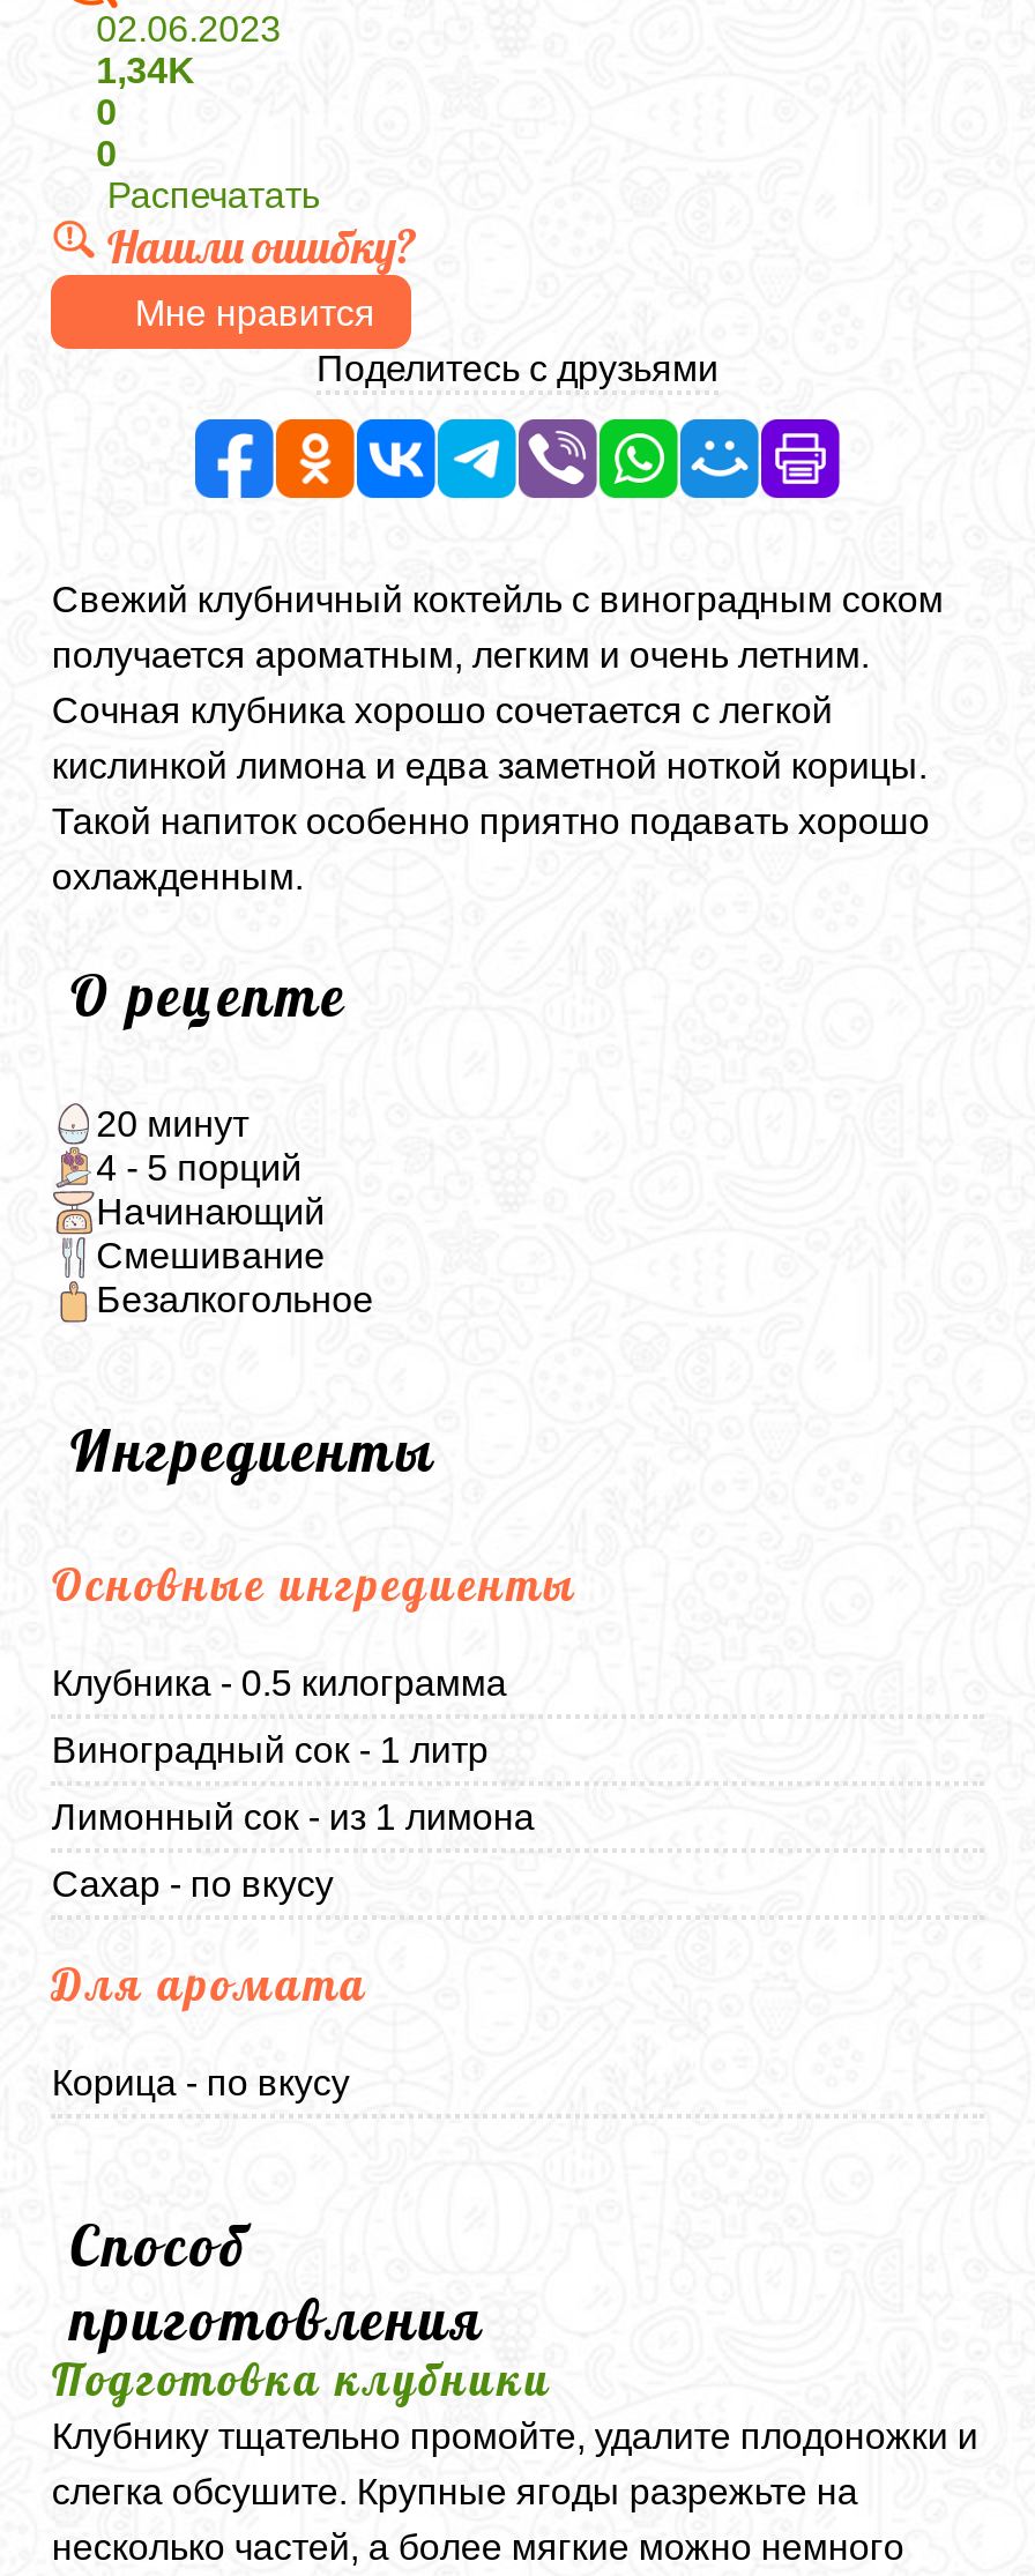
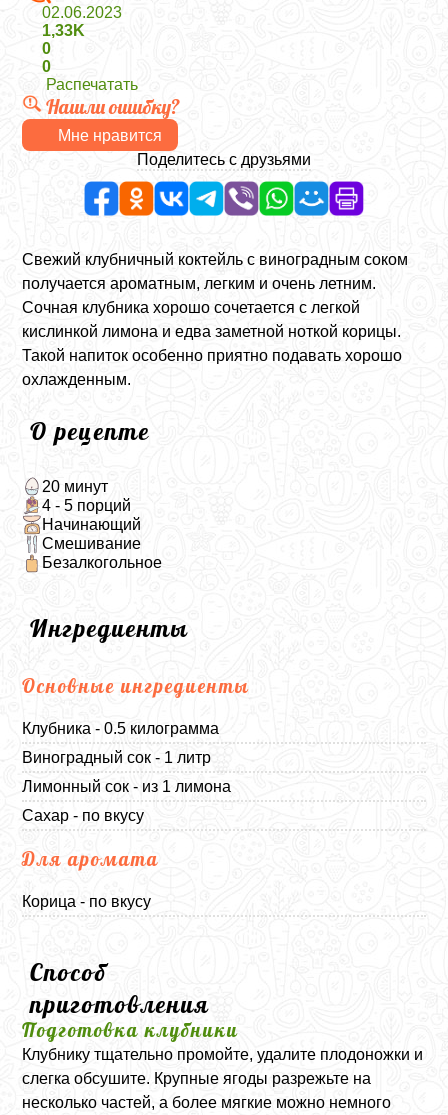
- 1,34K
+ 1,33K
